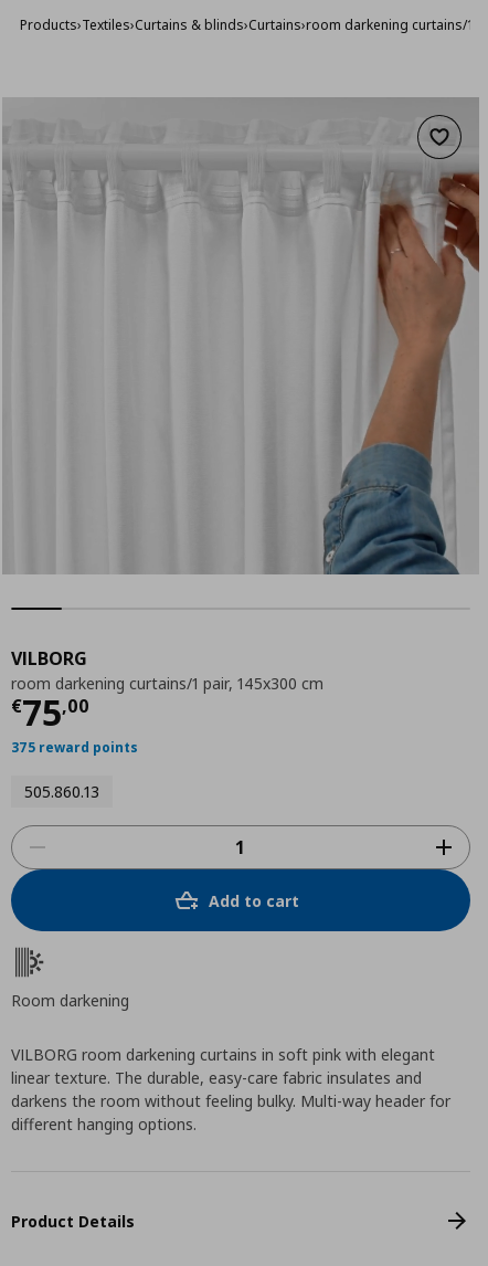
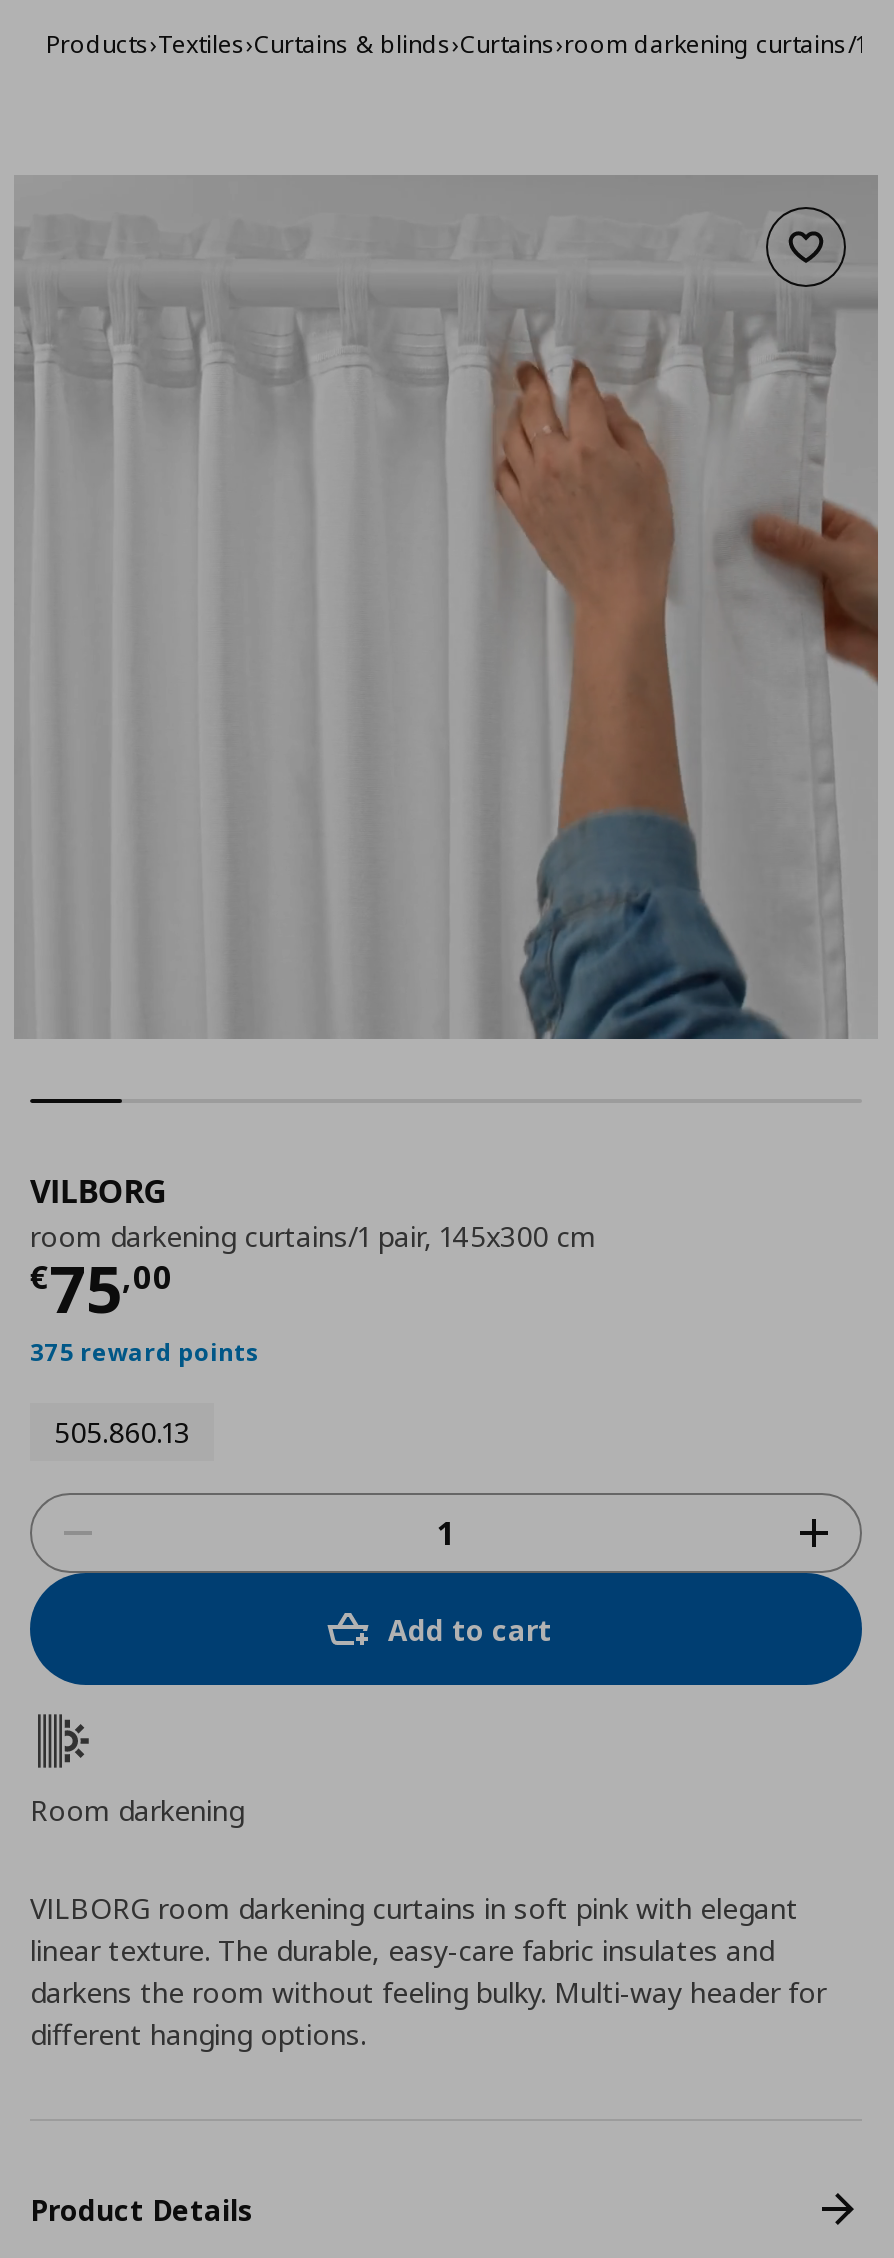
- [image]
+ [image]
